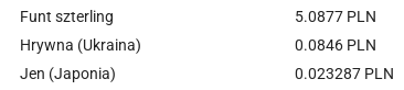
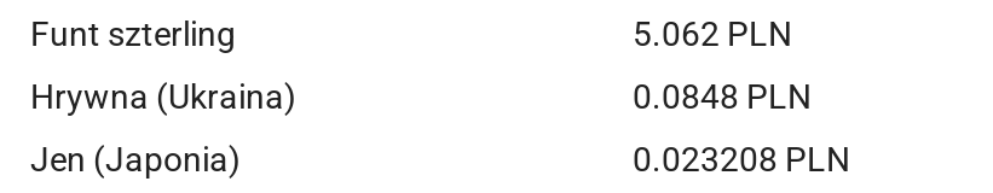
- 5.0877 PLN
+ 5.062 PLN

- 0.0846 PLN
+ 0.0848 PLN

- 0.023287 PLN
+ 0.023208 PLN
